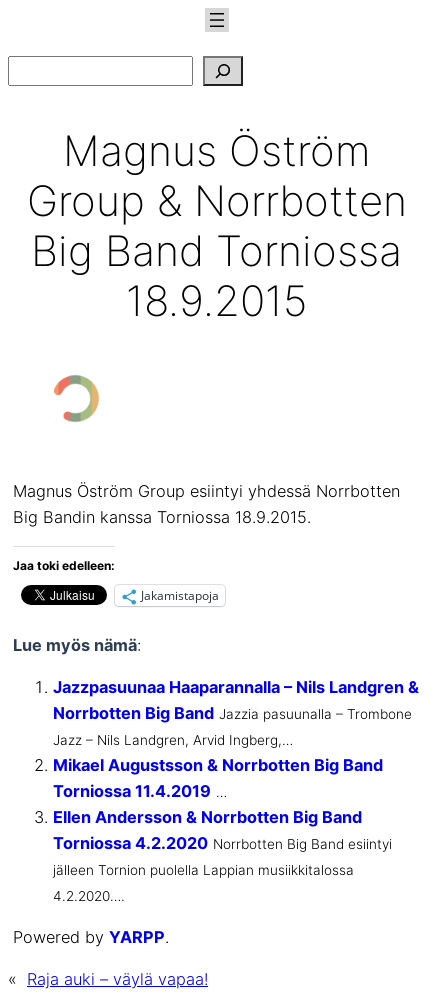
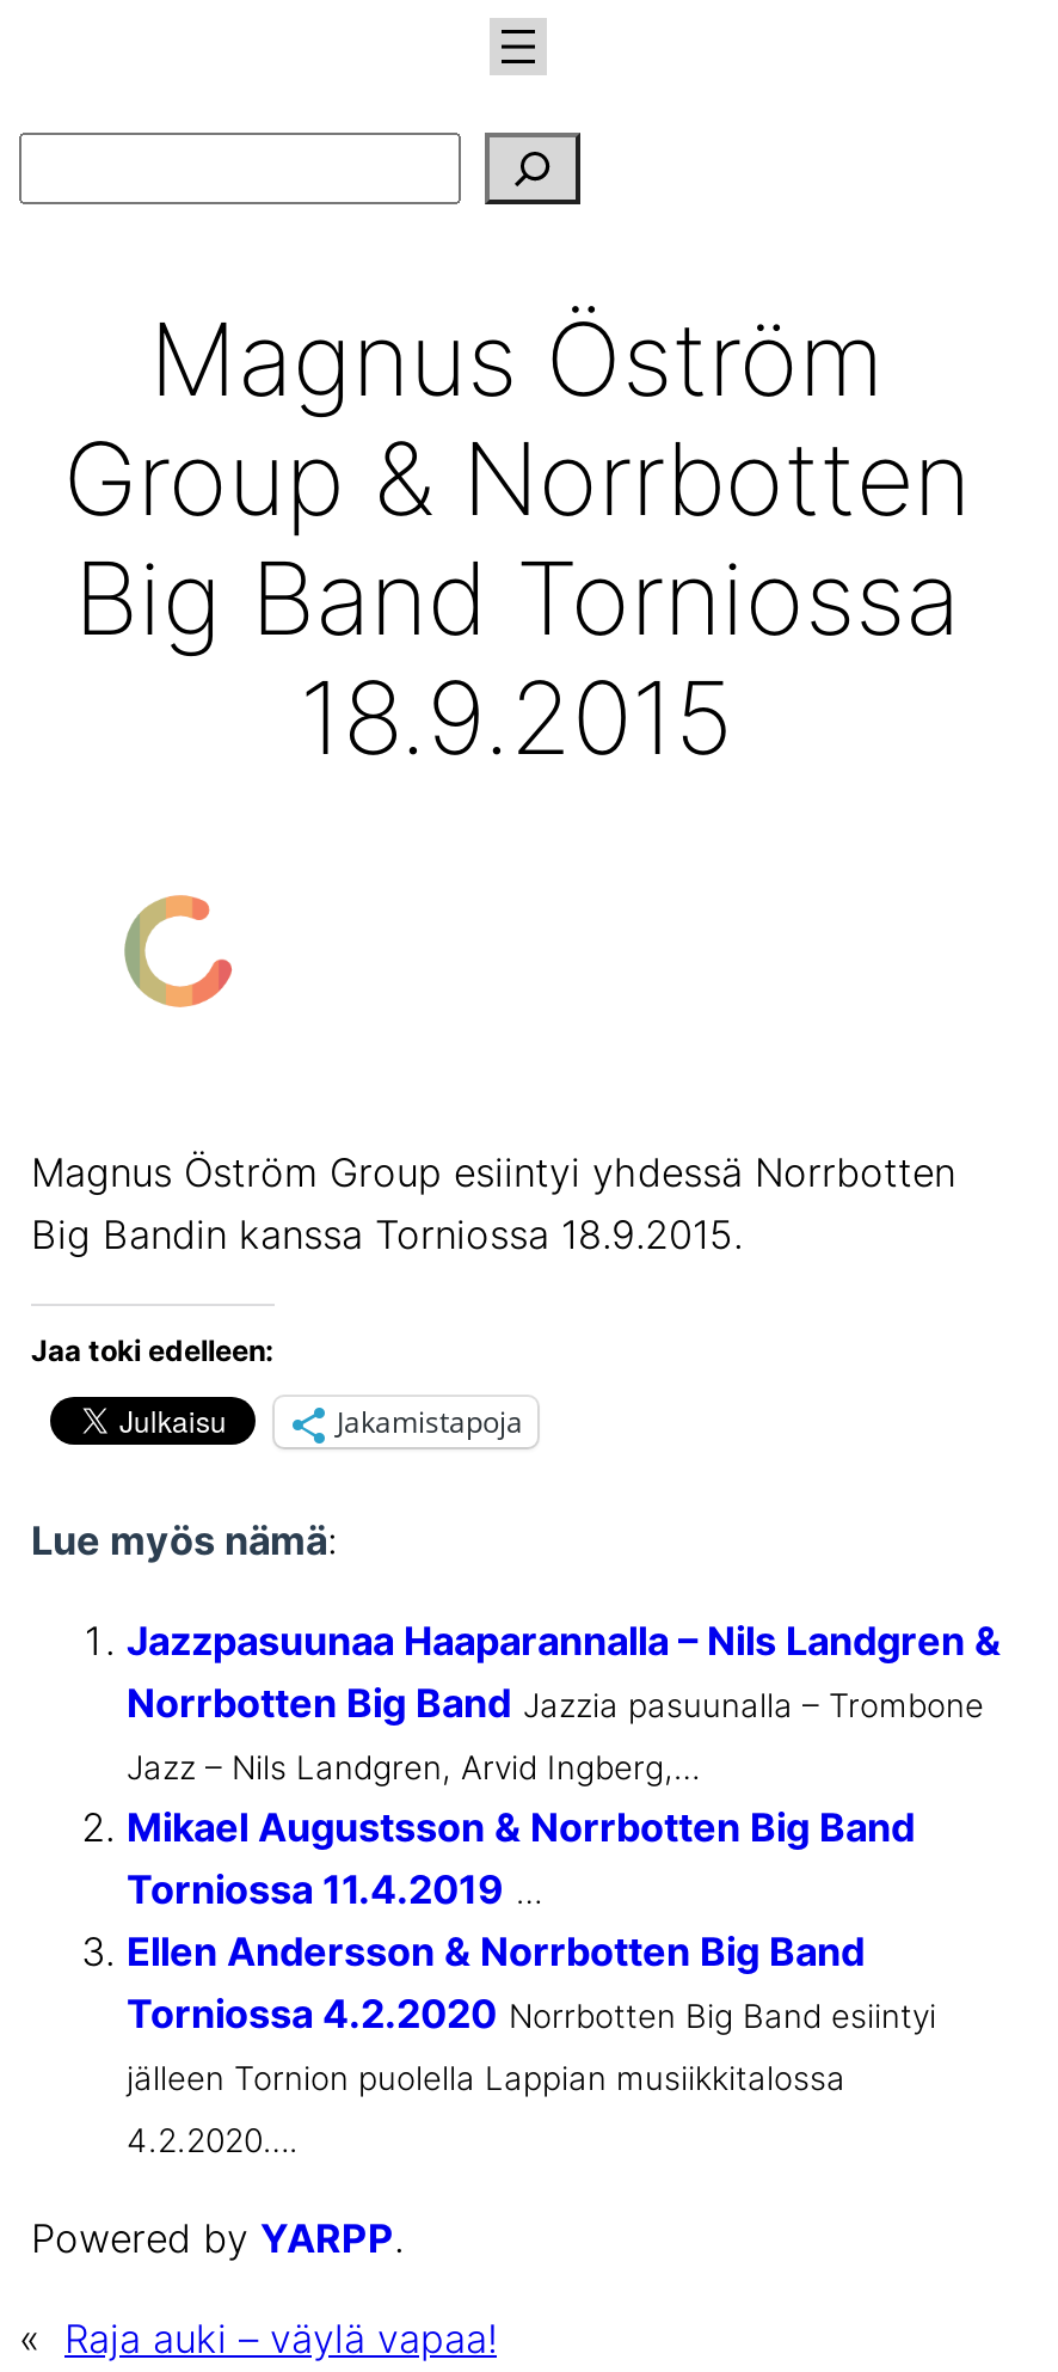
- [image]
+ [image]
